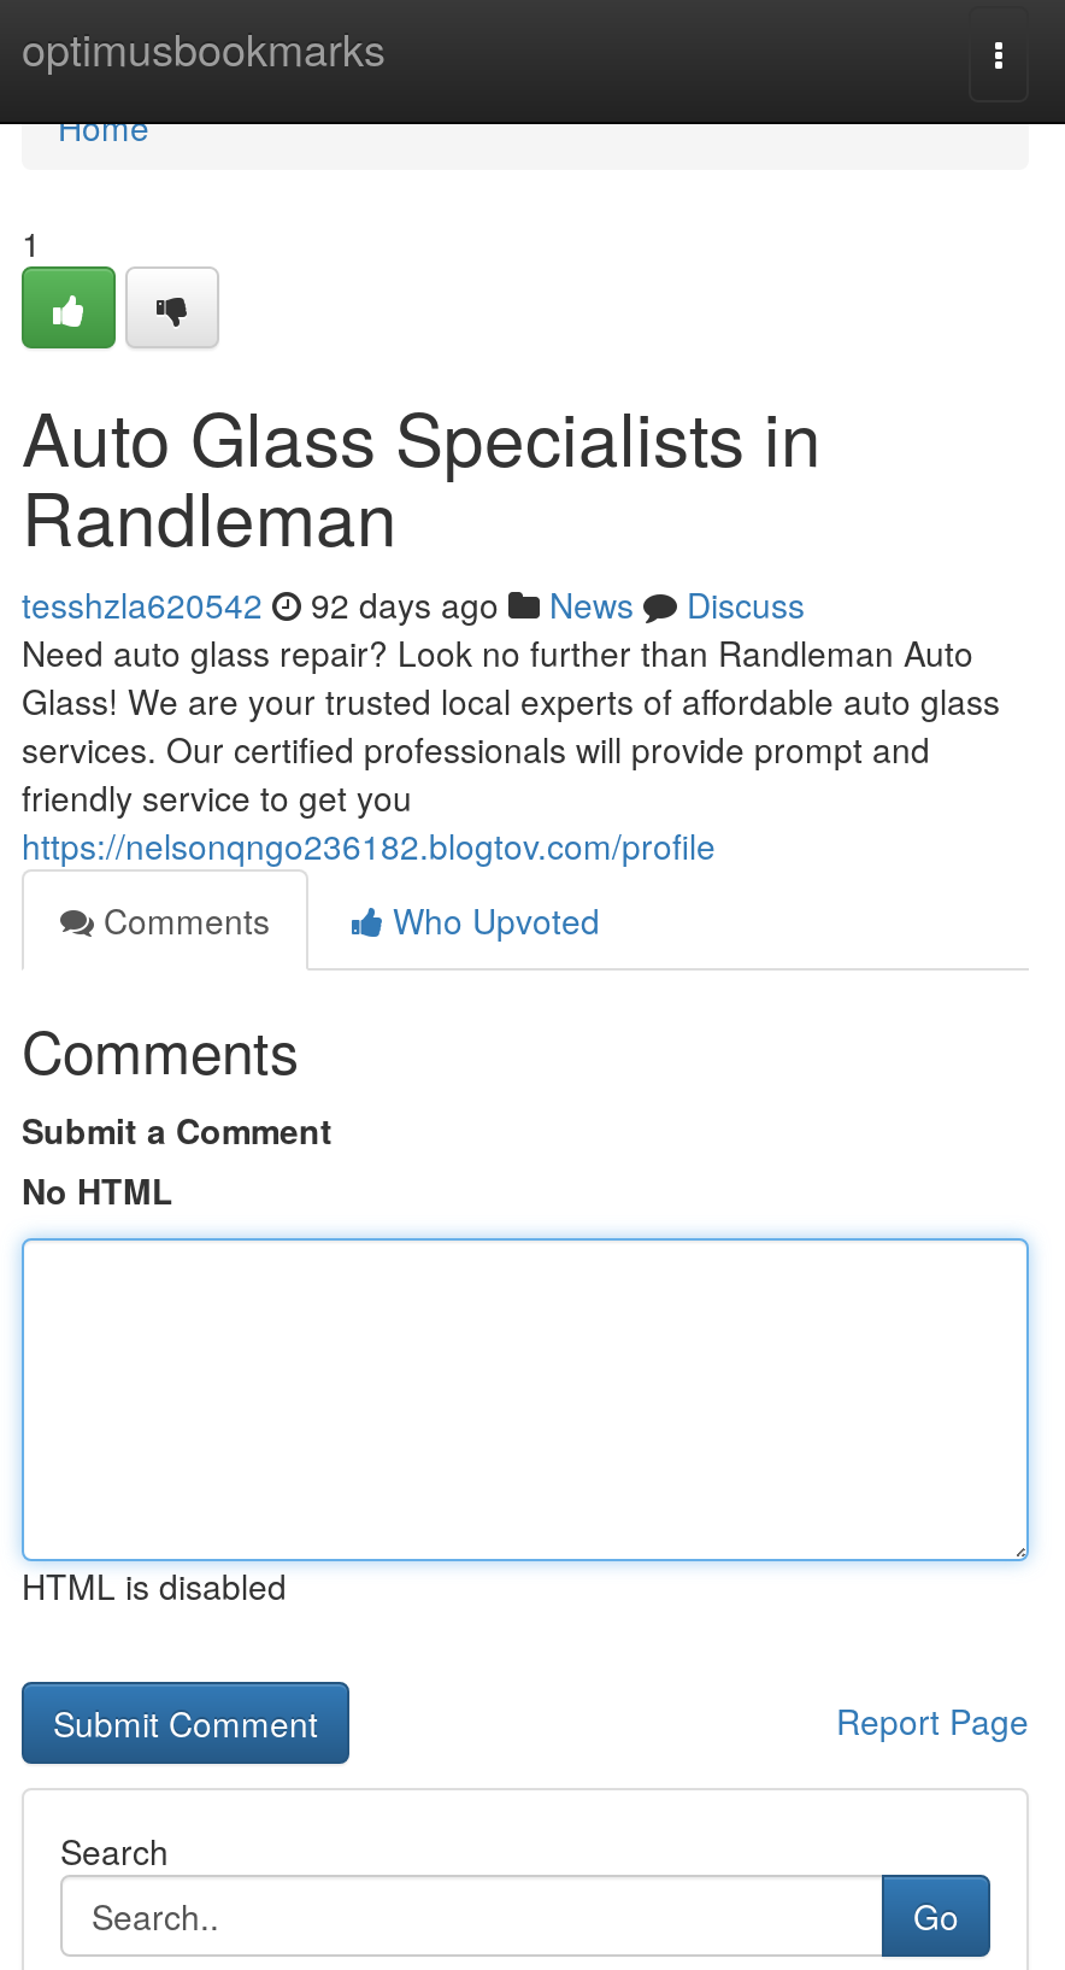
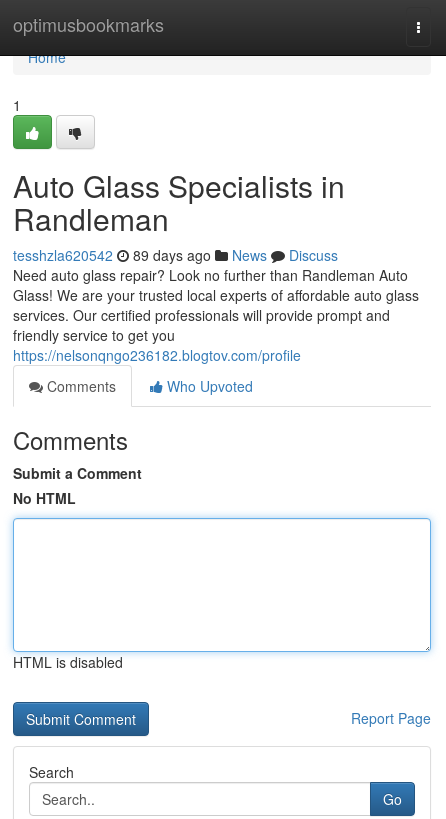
- tesshzla620542 92 days ago News Discuss
+ tesshzla620542 89 days ago News Discuss
